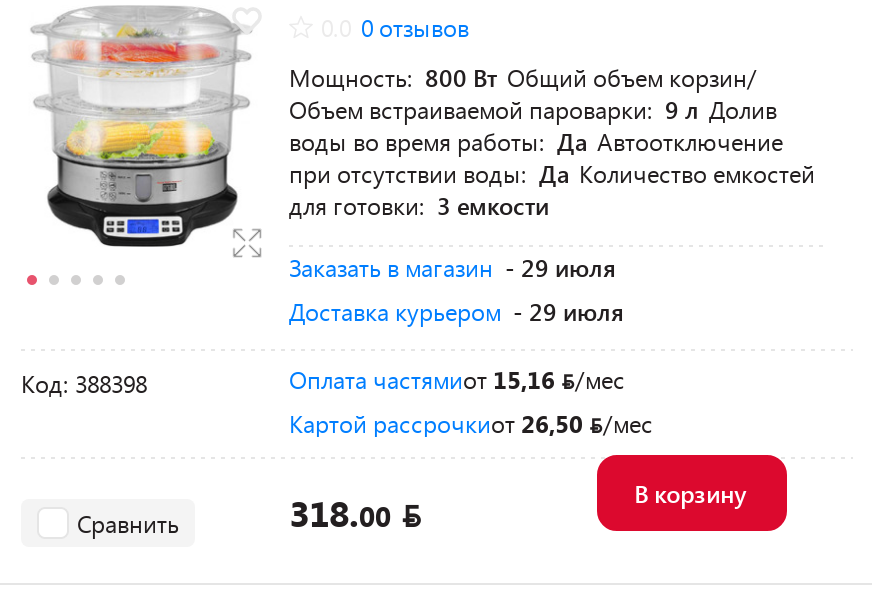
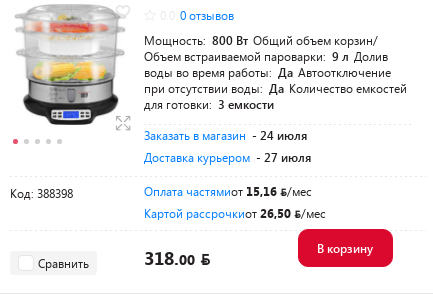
- Заказать в магазин - 29 июля
+ Заказать в магазин - 24 июля

- Доставка курьером - 29 июля
+ Доставка курьером - 27 июля
